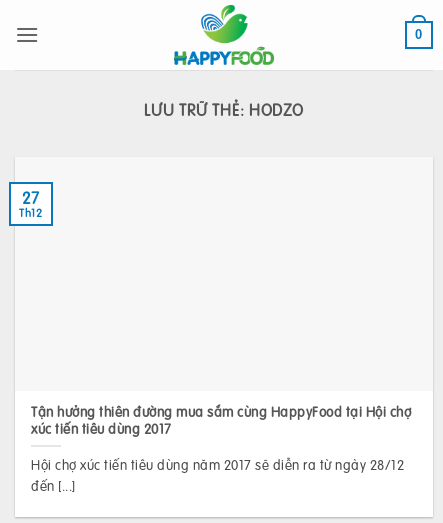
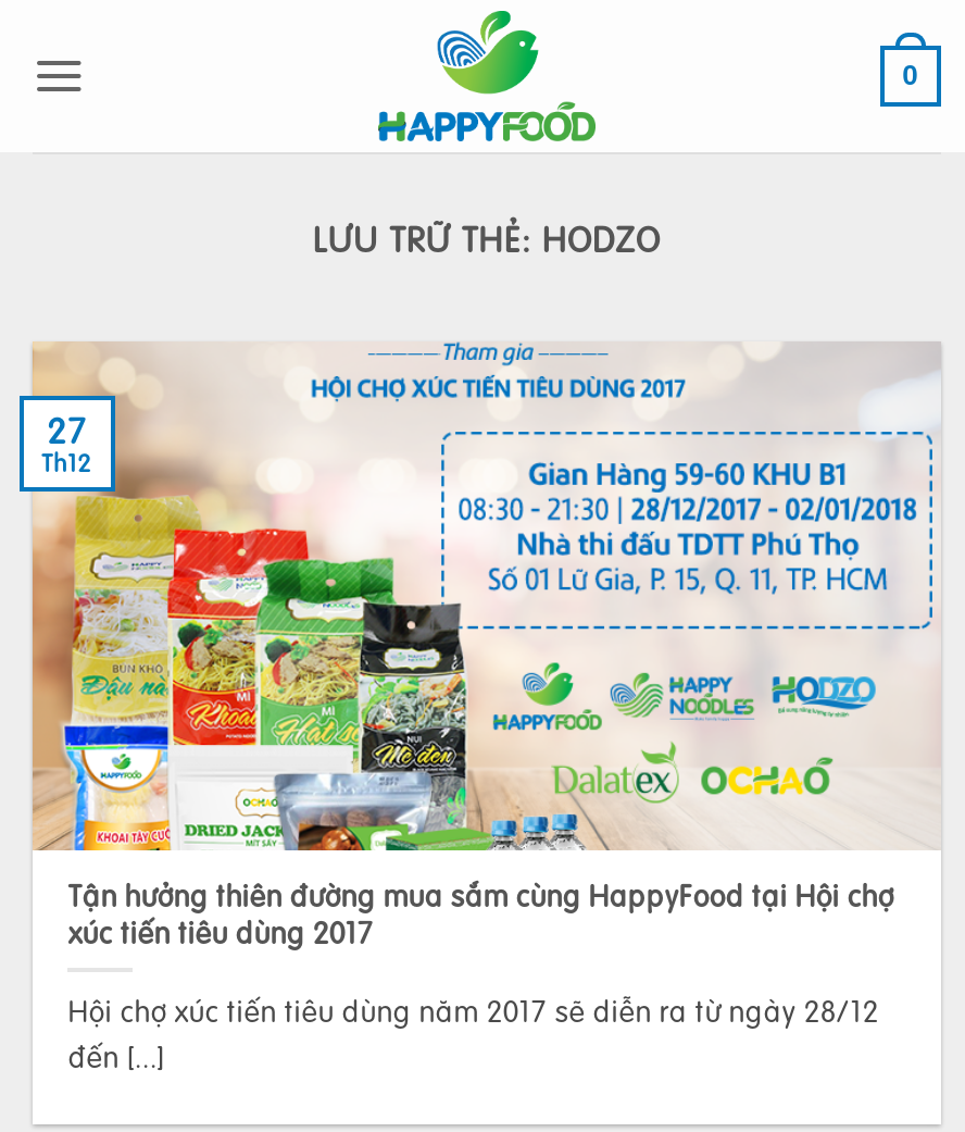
+ [image]
